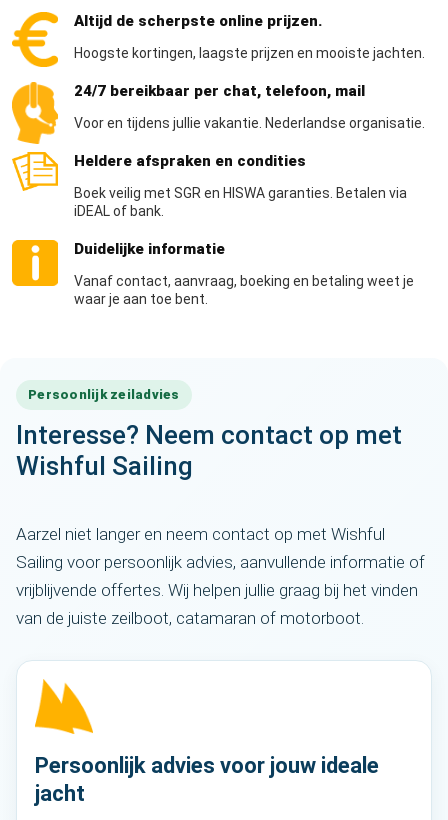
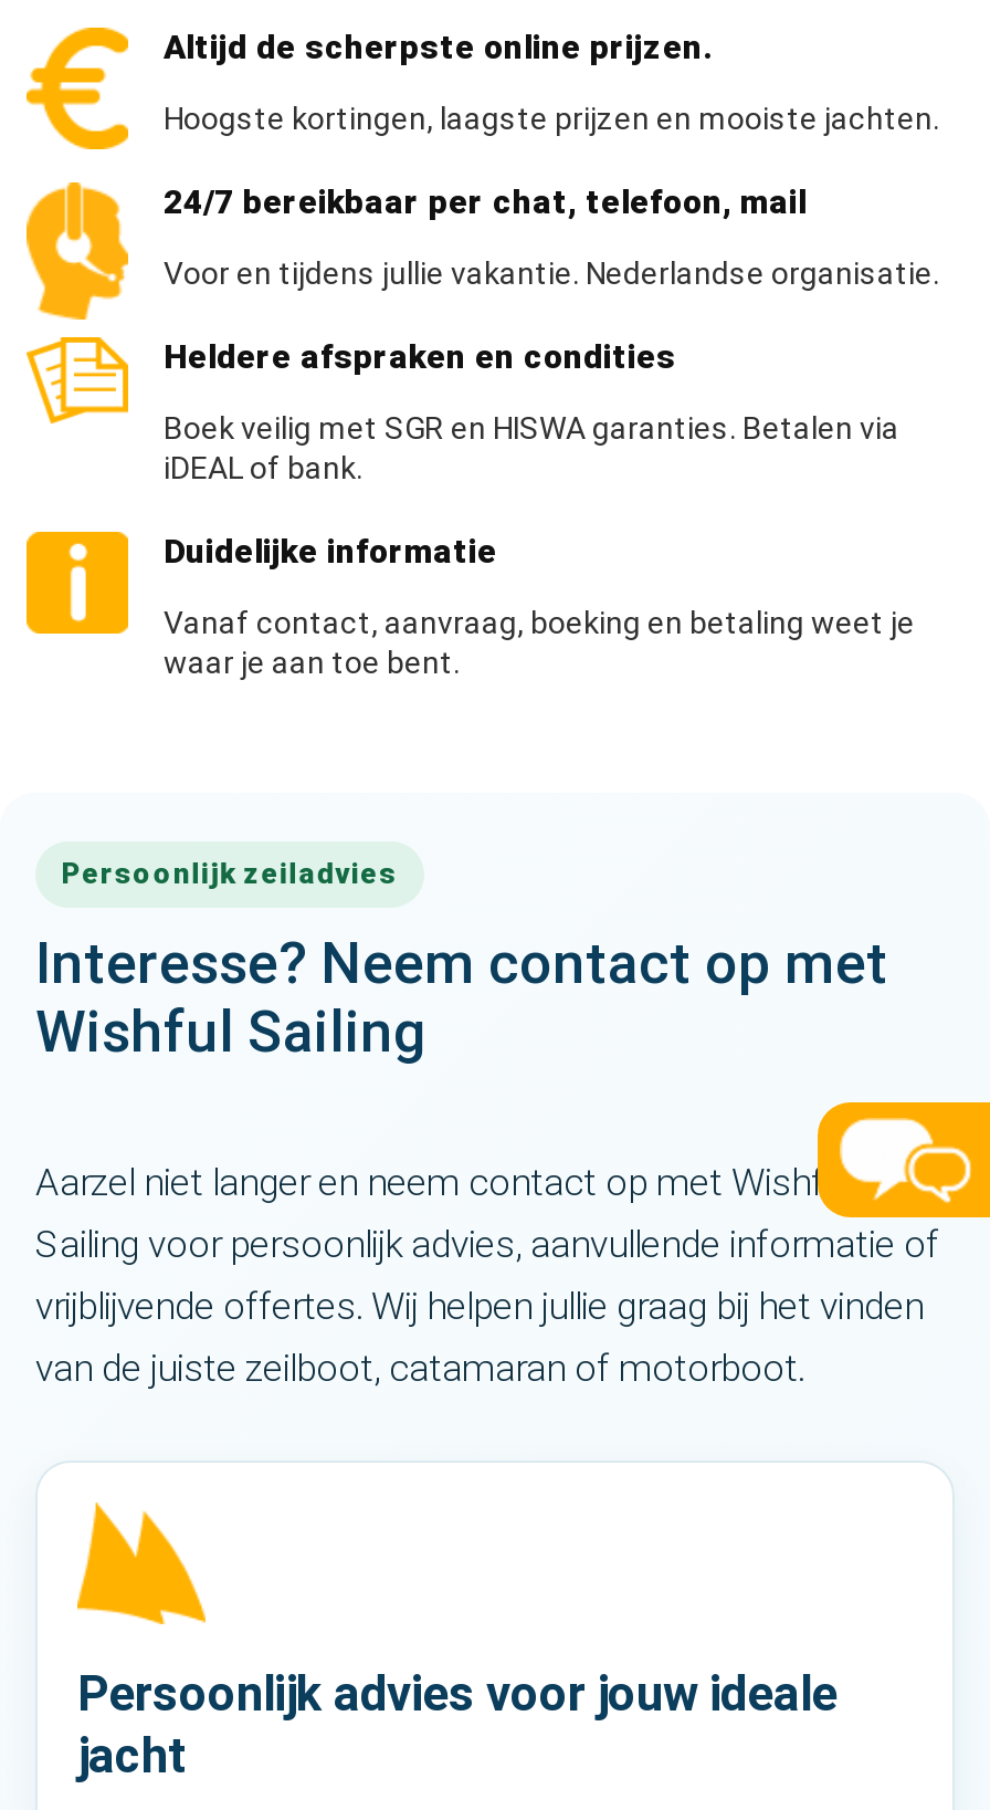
+ [image]
